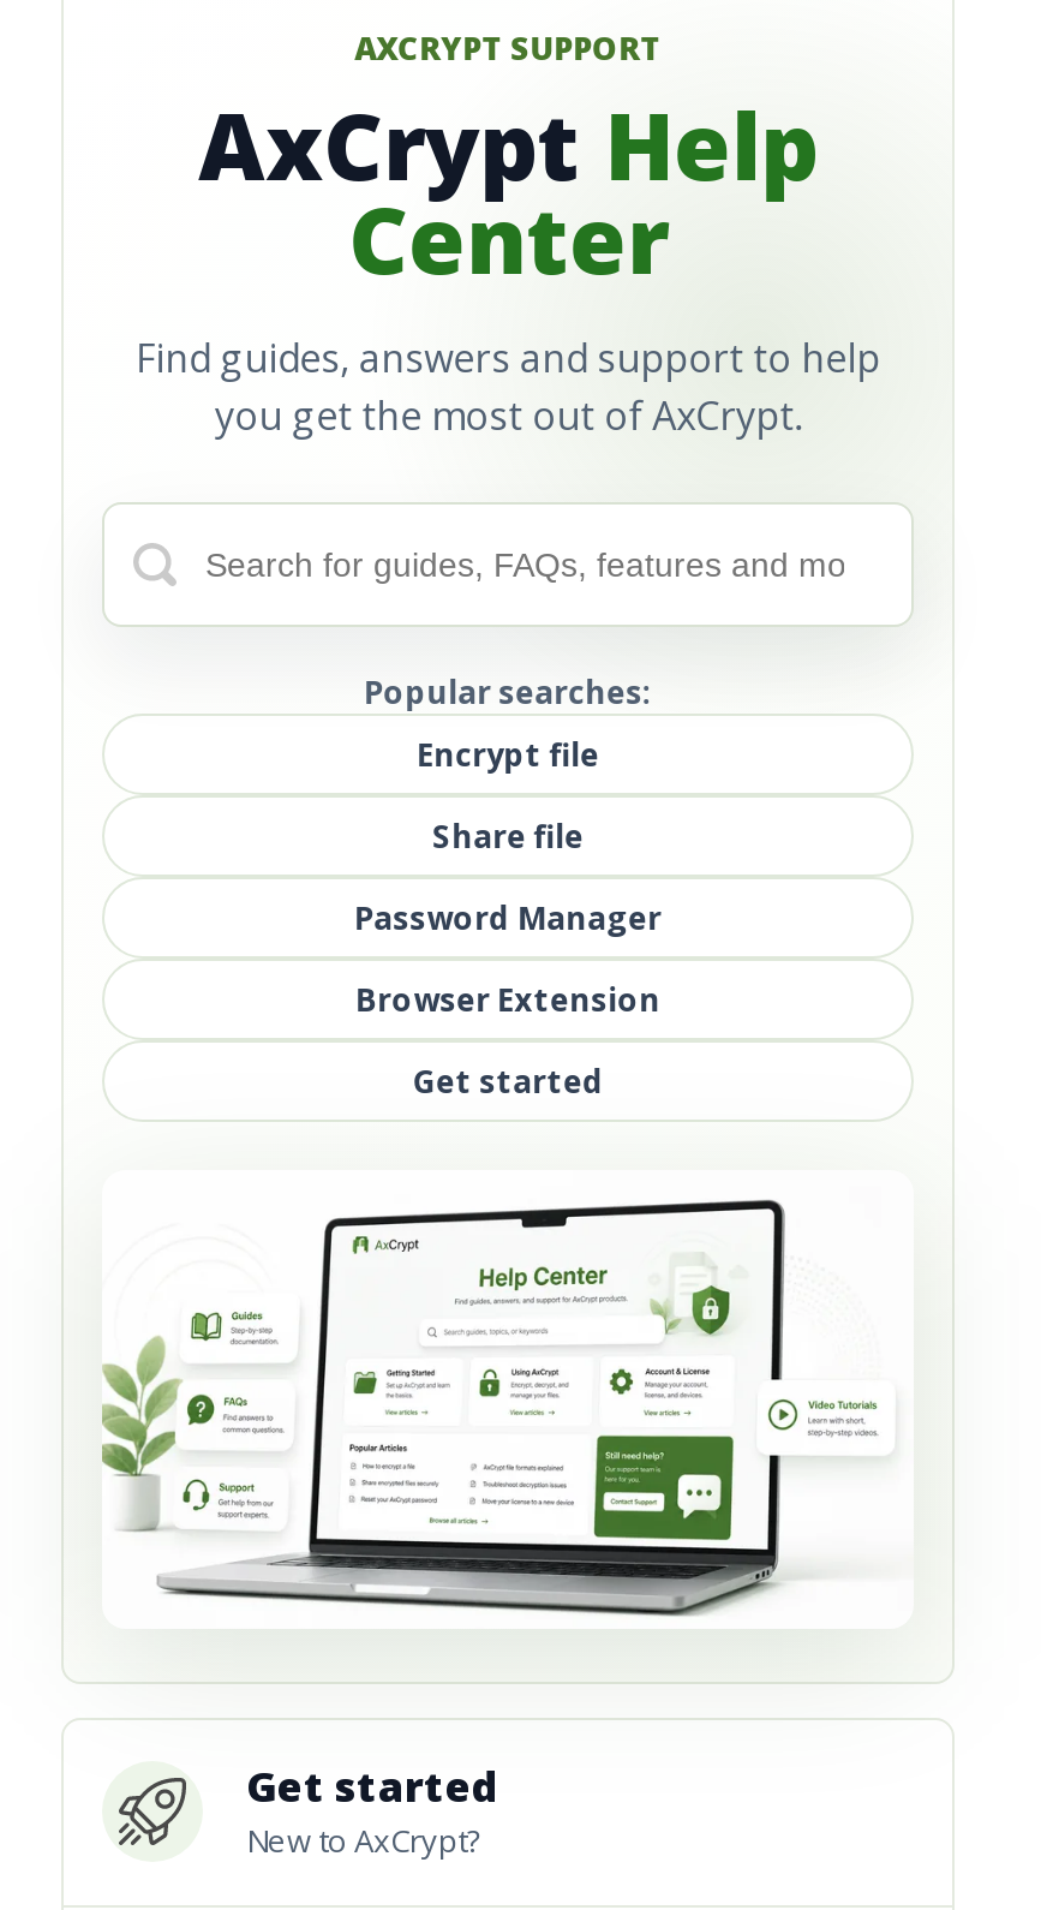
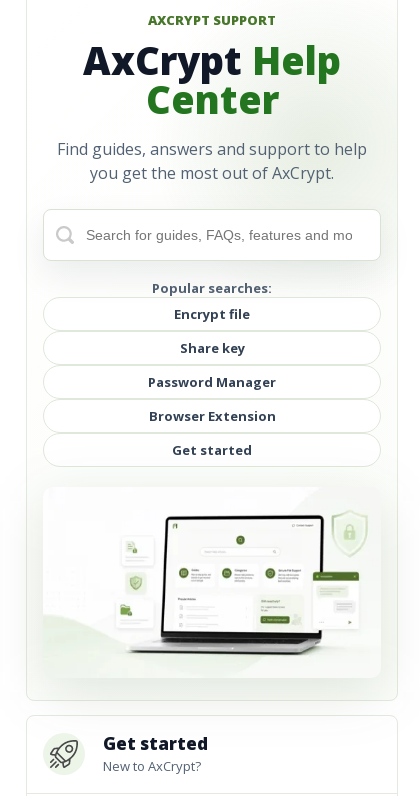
- Share file
+ Share key

- [image]
+ [image]
